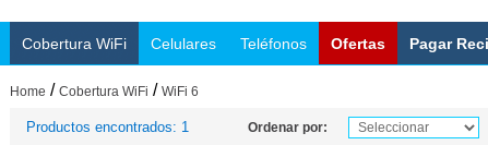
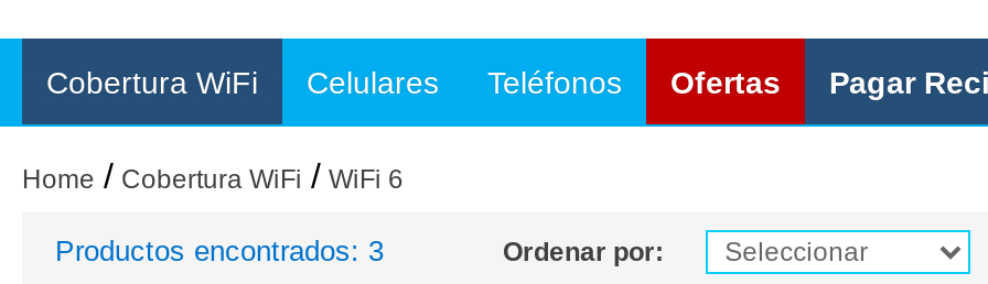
- Productos encontrados: 1
+ Productos encontrados: 3
